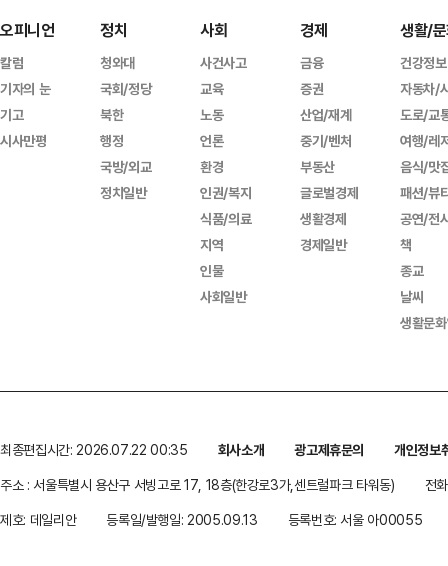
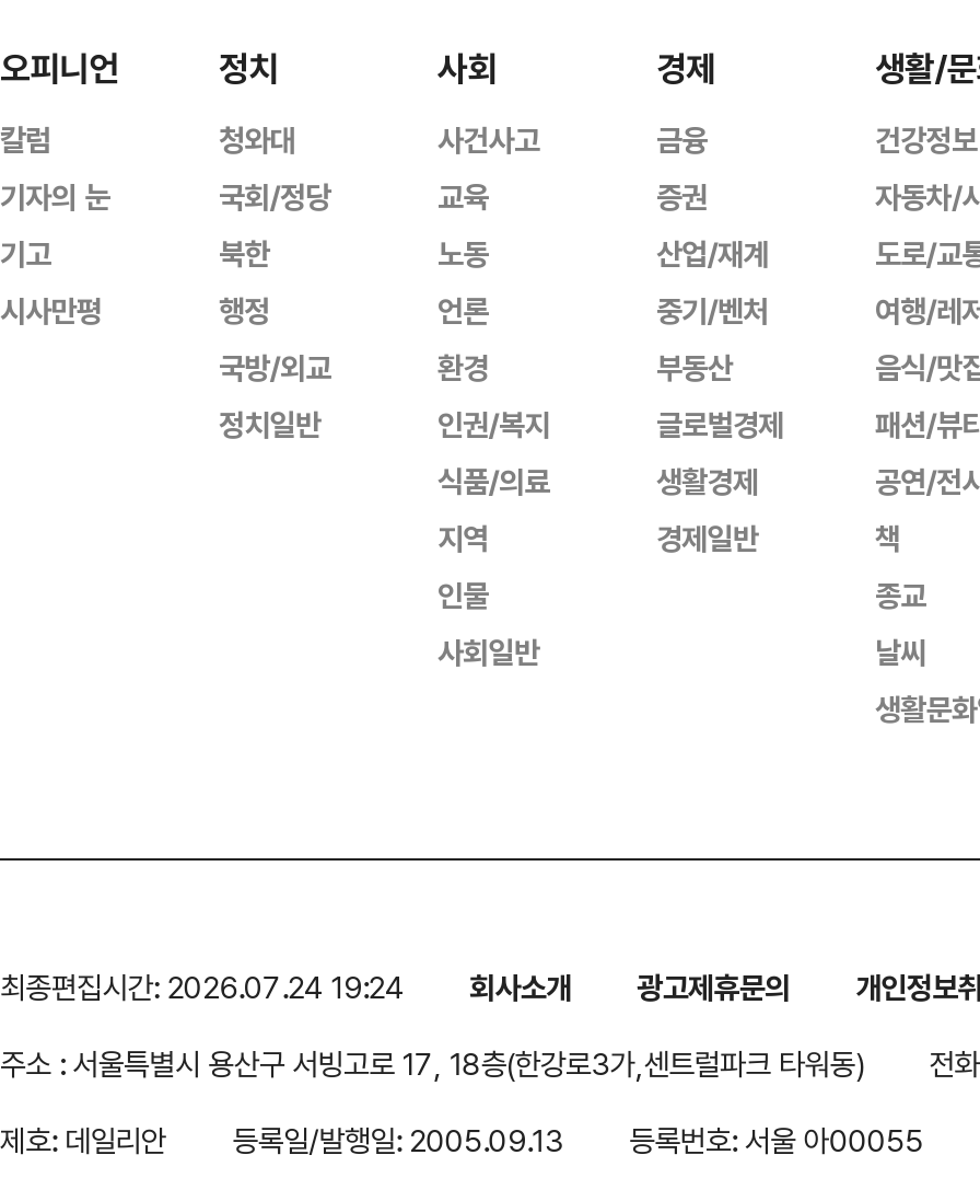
- 최종편집시간: 2026.07.22 00:35
+ 최종편집시간: 2026.07.24 19:24
